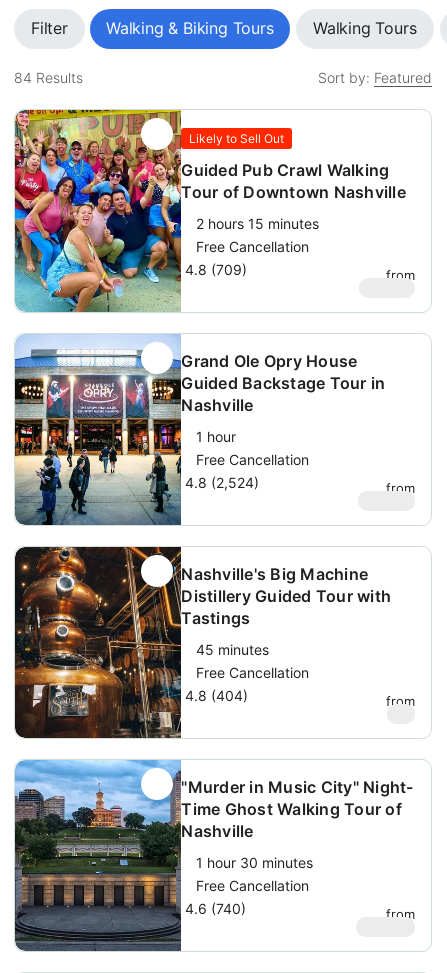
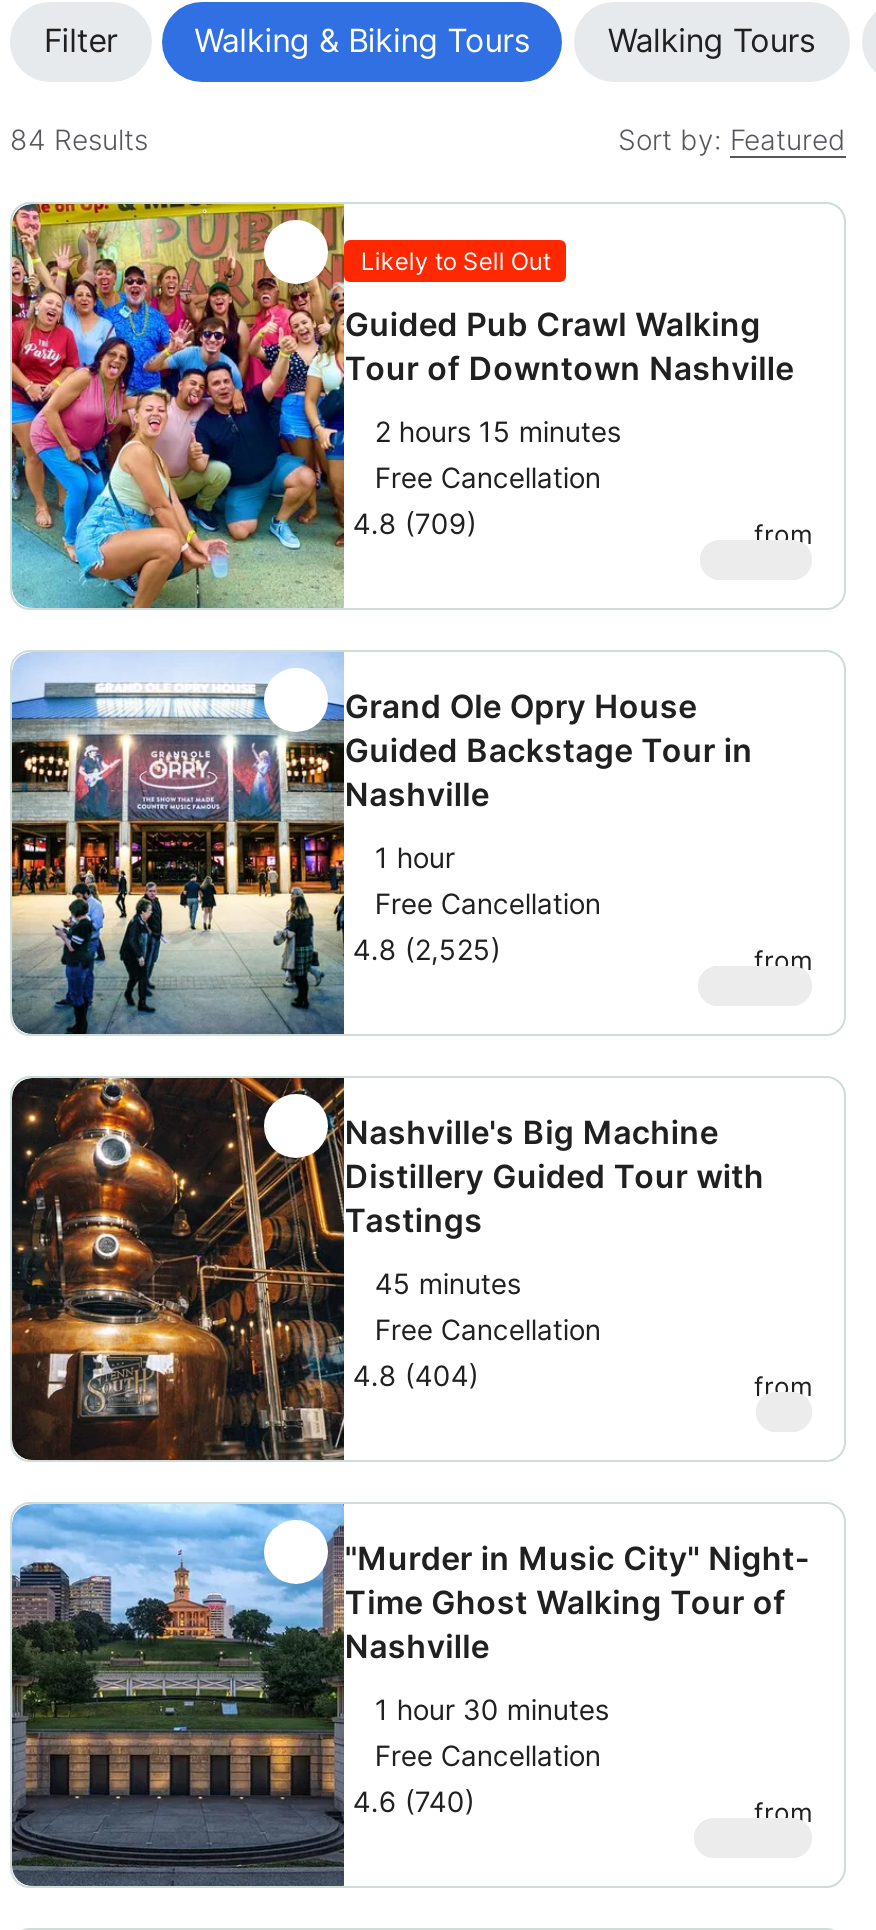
- 4.8 (2,524)
+ 4.8 (2,525)
